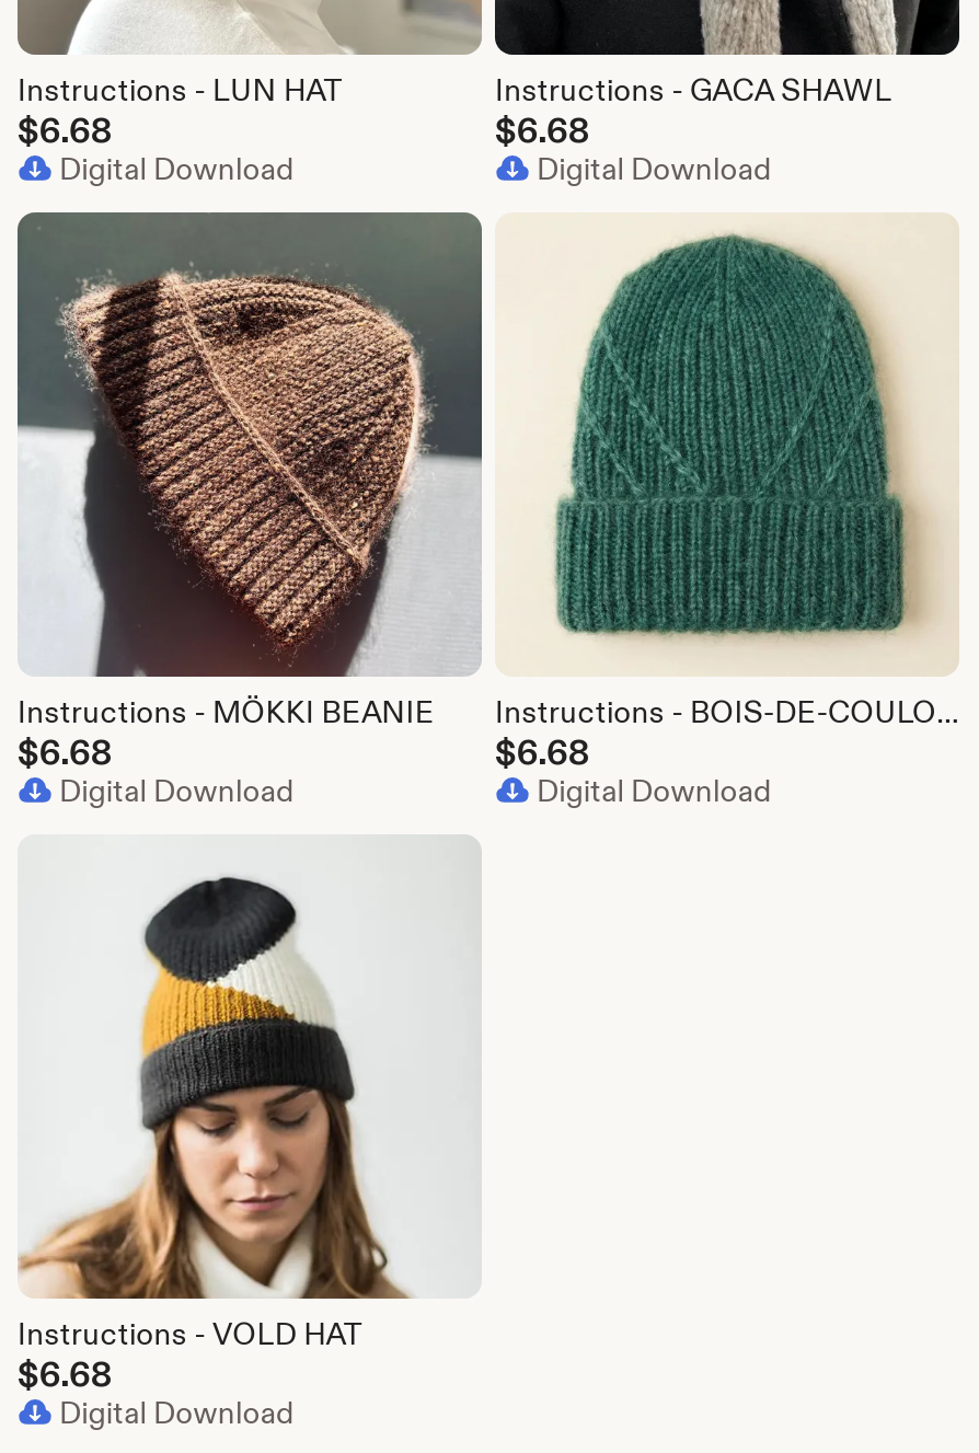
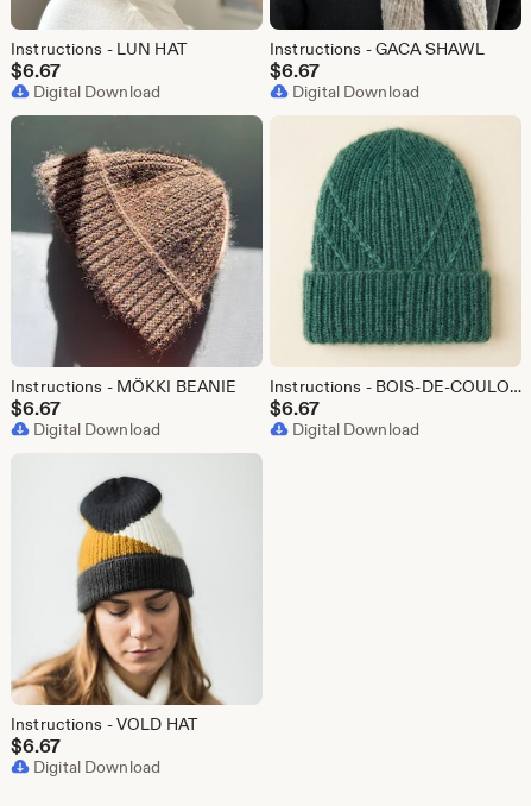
- $6.68
+ $6.67

- $6.68
+ $6.67

- $6.68
+ $6.67

- $6.68
+ $6.67

- $6.68
+ $6.67
